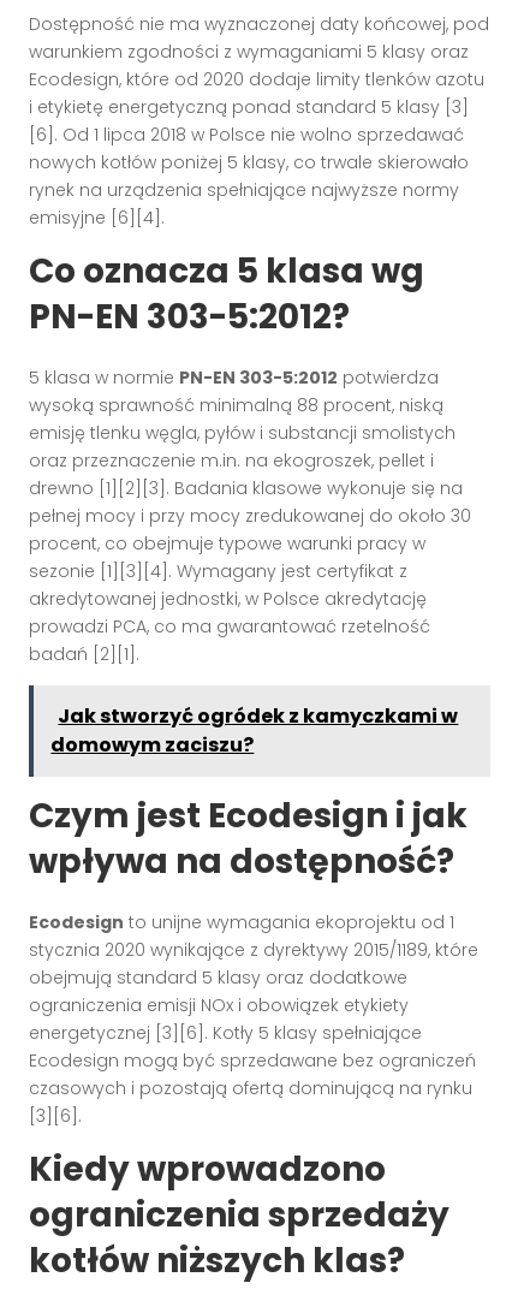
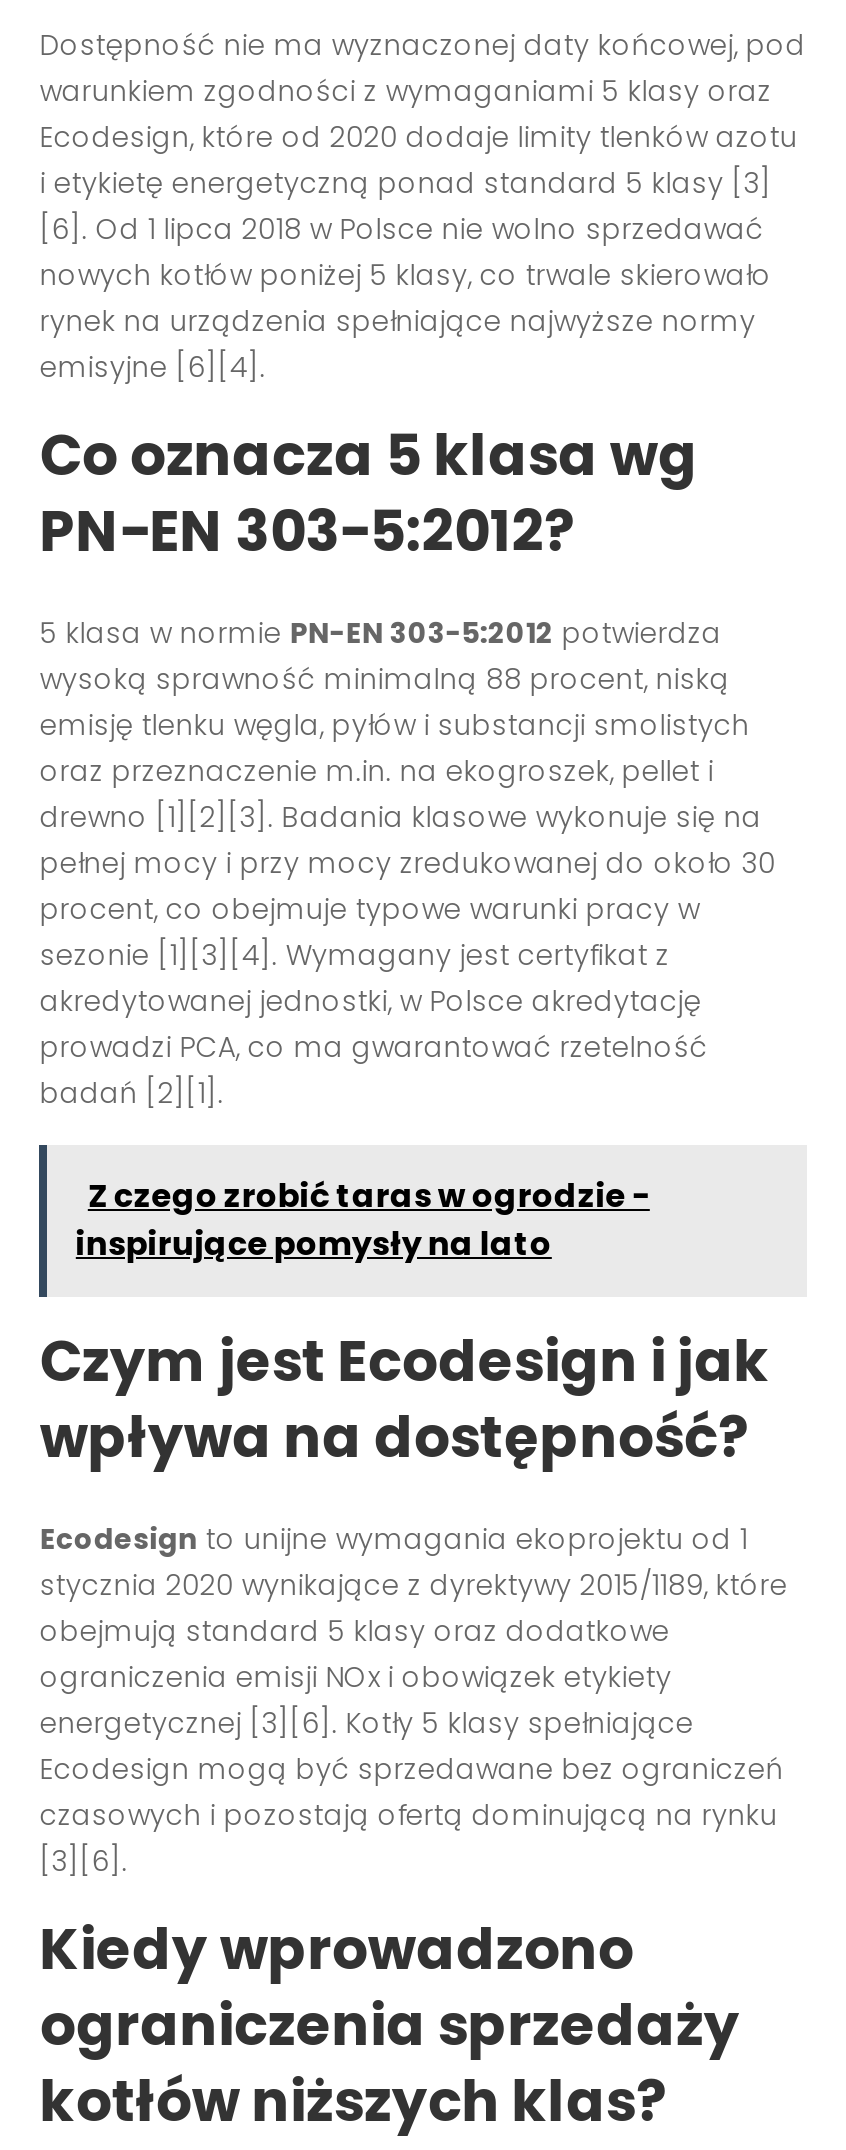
- Jak stworzyć ogródek z kamyczkami w
- domowym zaciszu?
+ Z czego zrobić taras w ogrodzie -
+ inspirujące pomysły na lato
